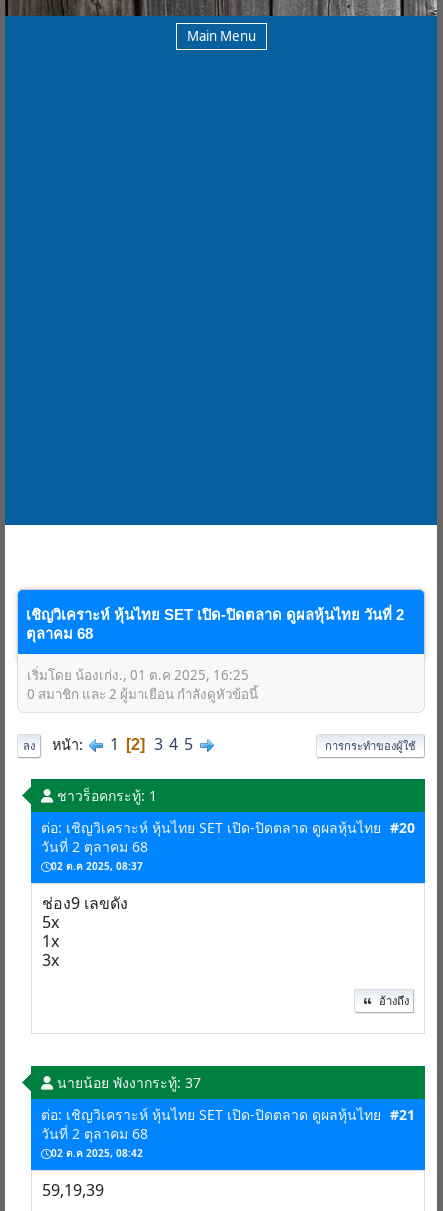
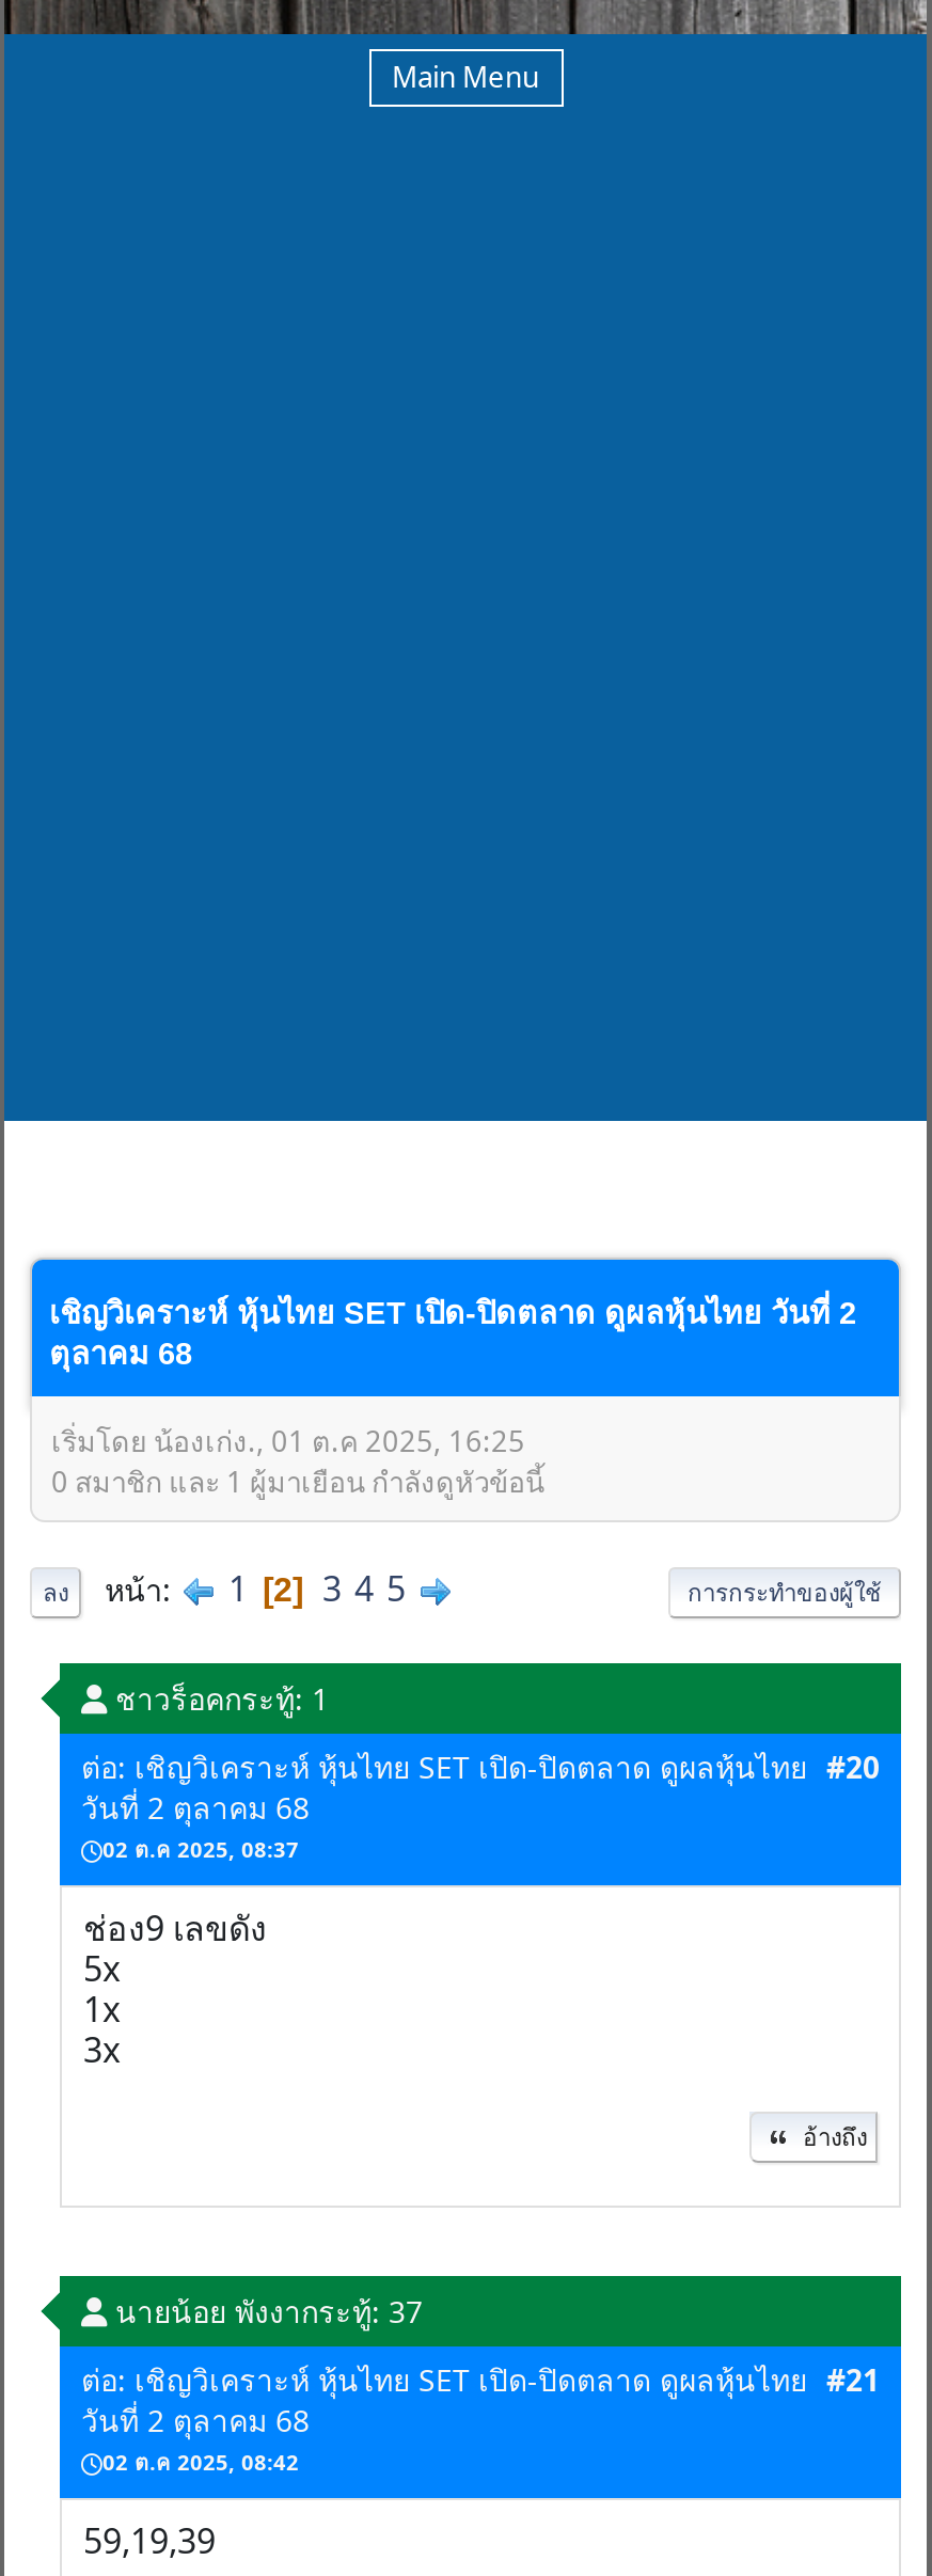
- 0 สมาชิก และ 2 ผู้มาเยือน กำลังดูหัวข้อนี้
+ 0 สมาชิก และ 1 ผู้มาเยือน กำลังดูหัวข้อนี้
